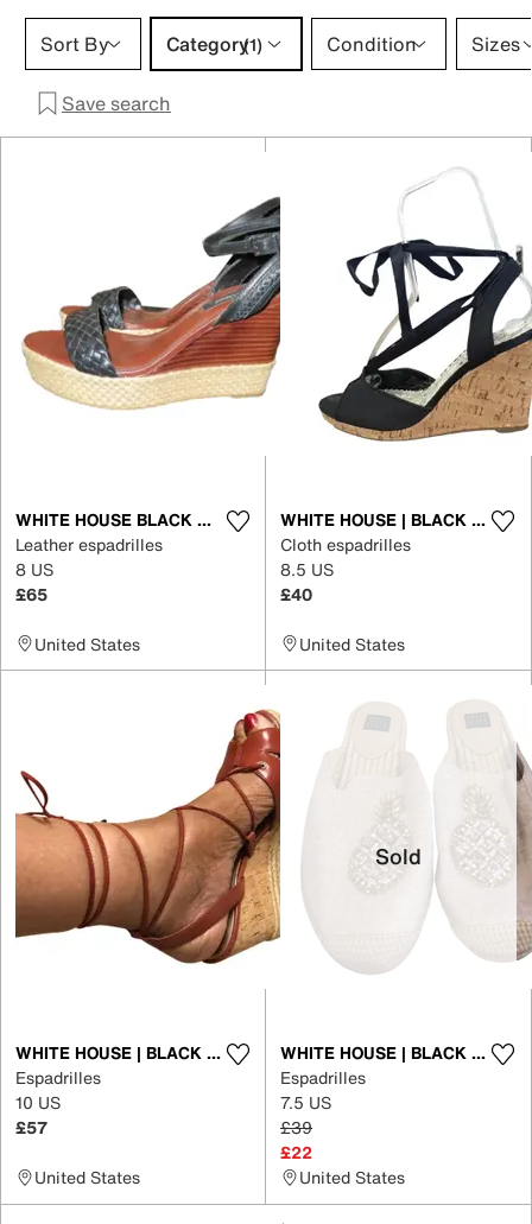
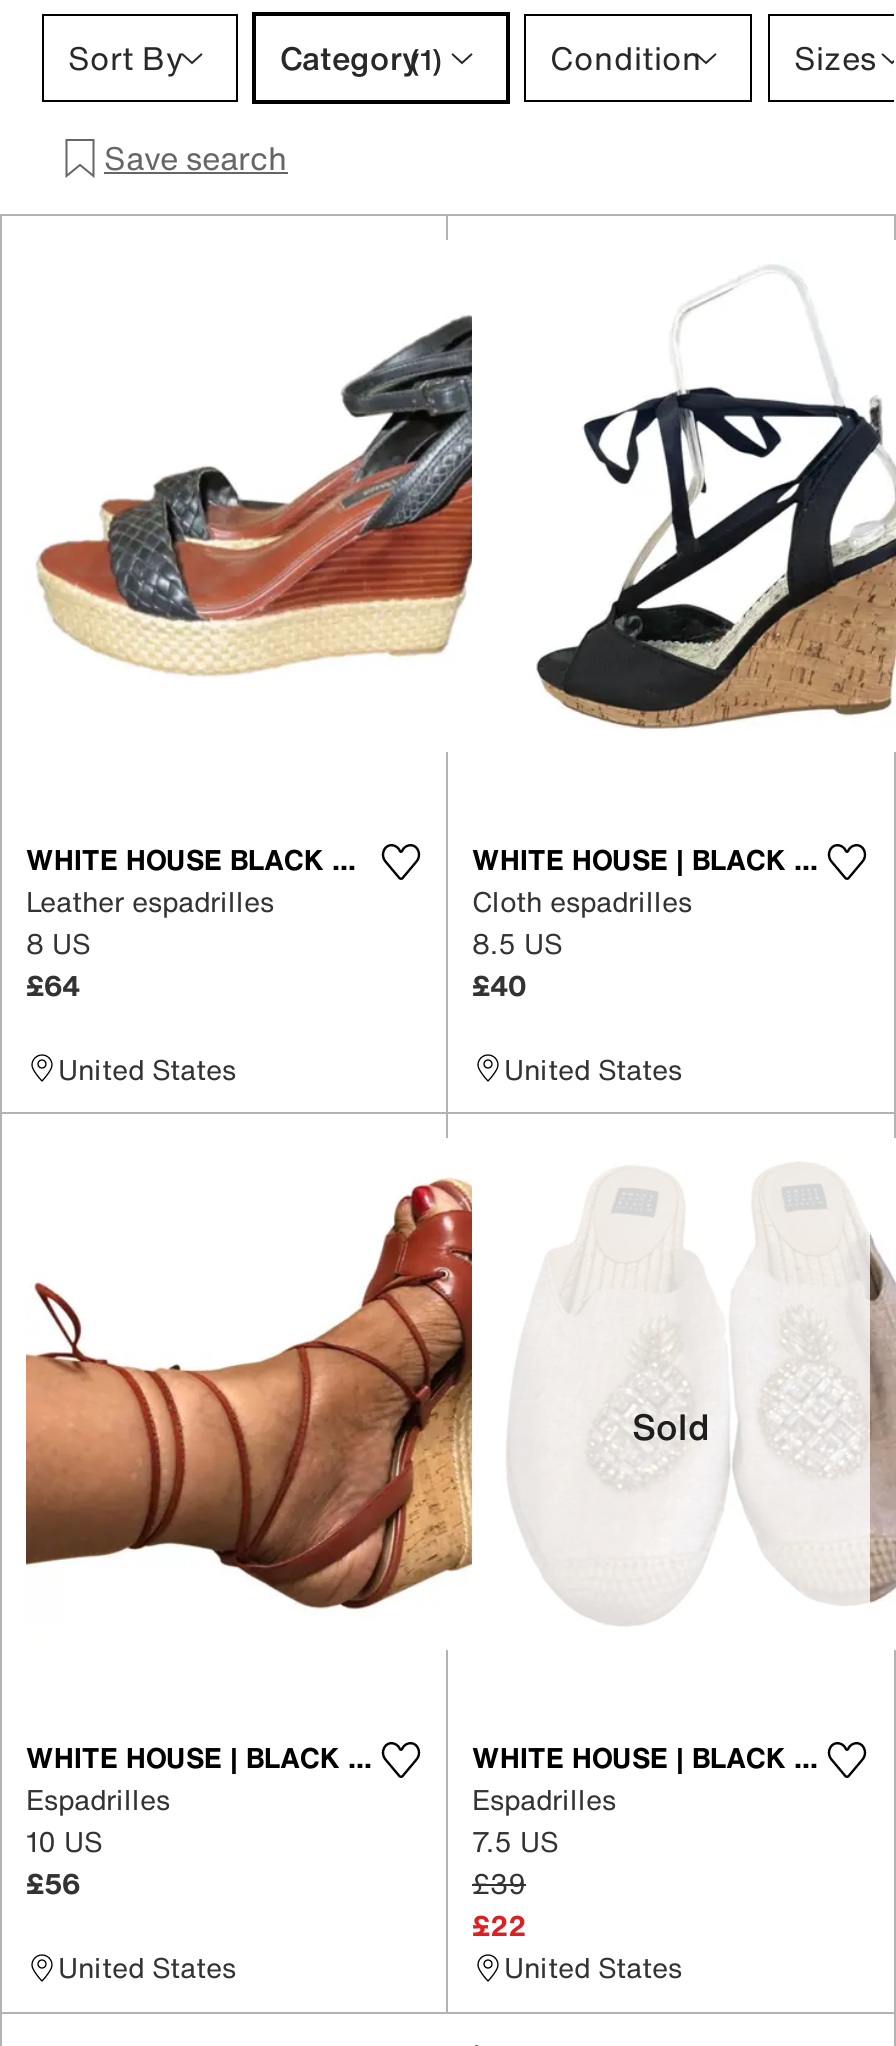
- £65
+ £64

- £57
+ £56
